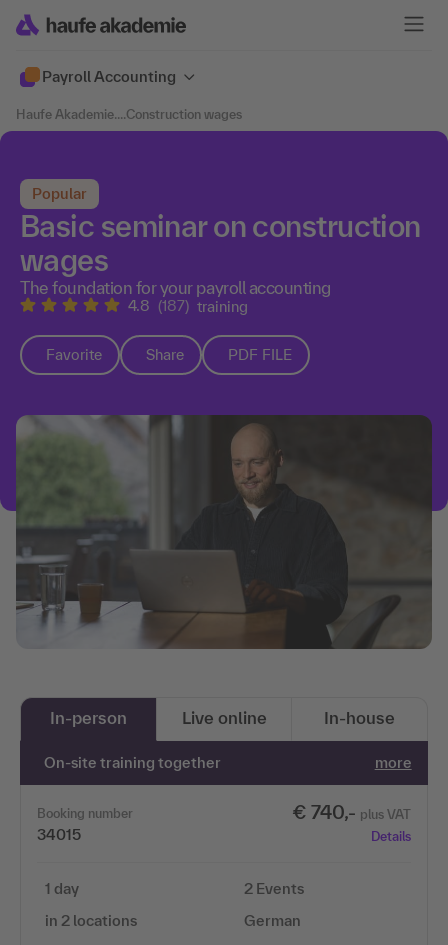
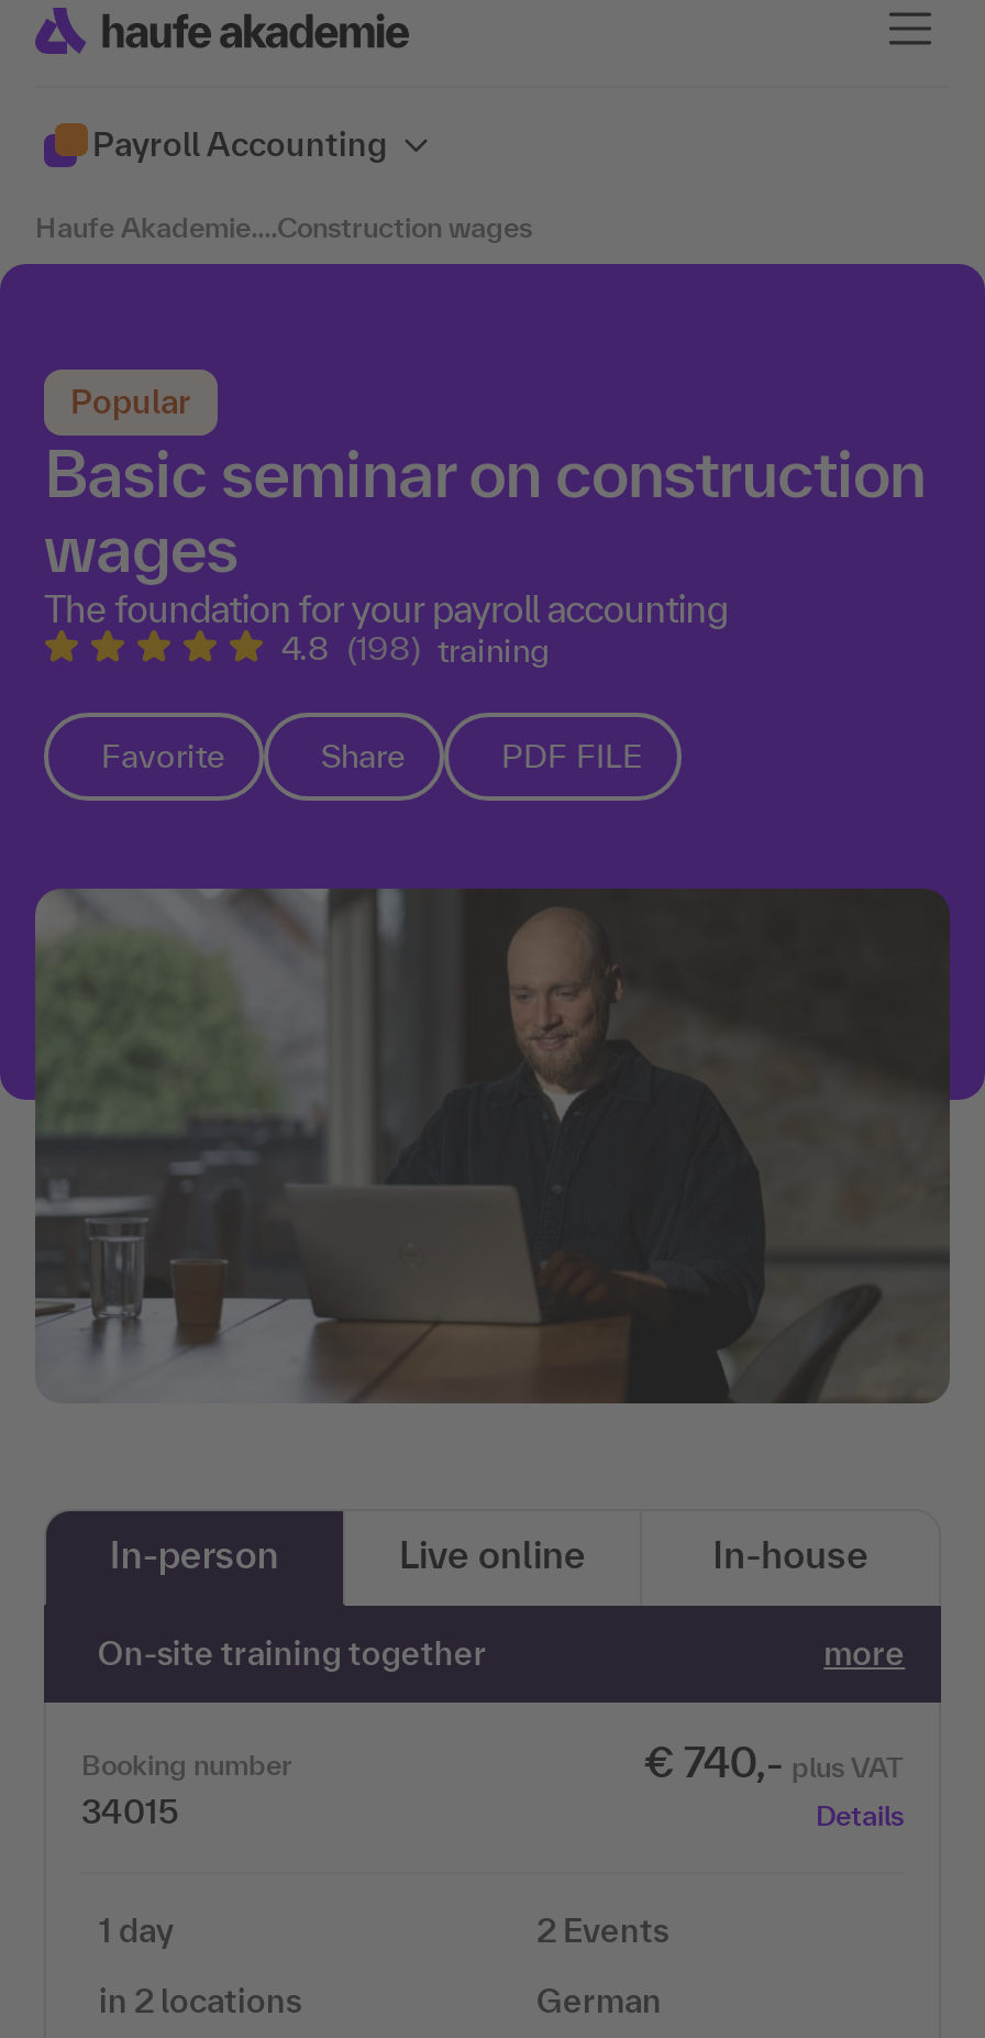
- 4.8 (187) training
+ 4.8 (198) training
